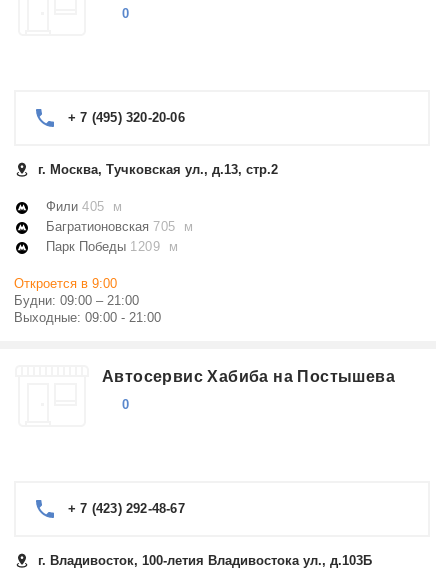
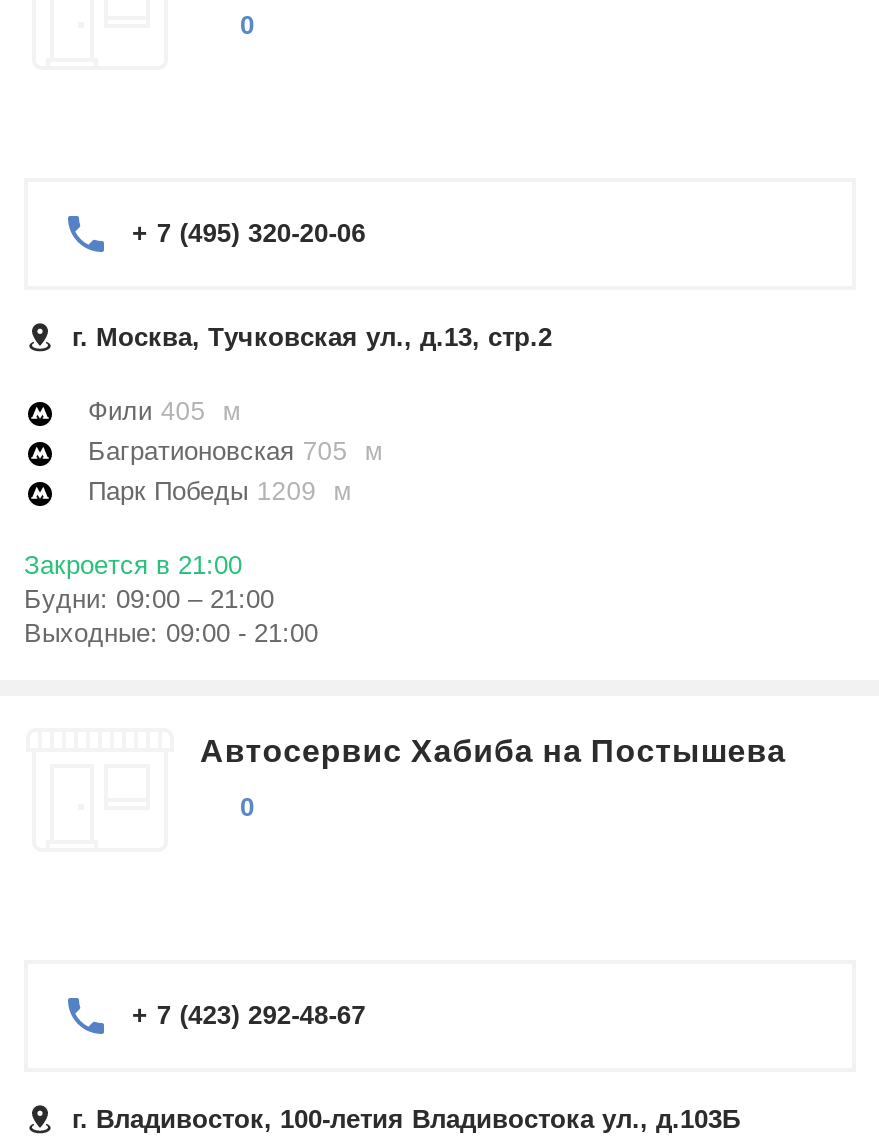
- Откроется в 9:00
+ Закроется в 21:00
